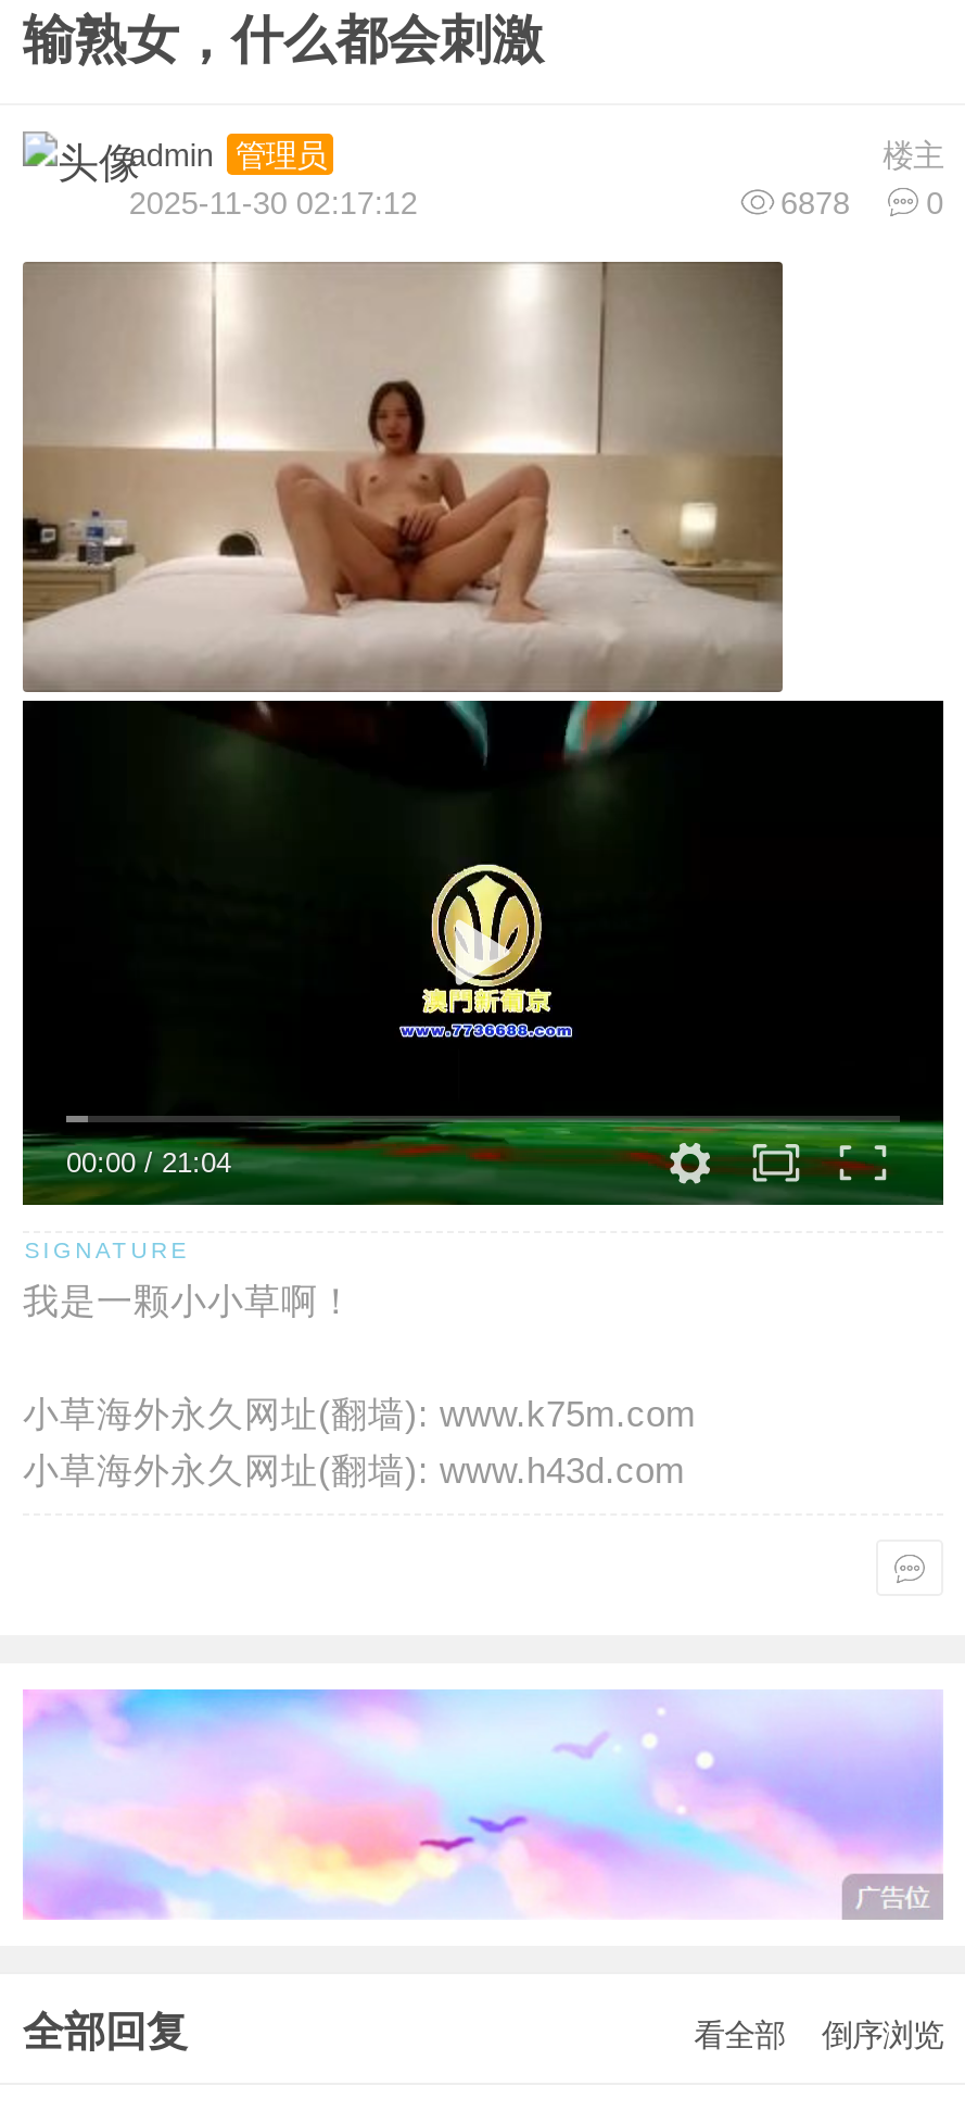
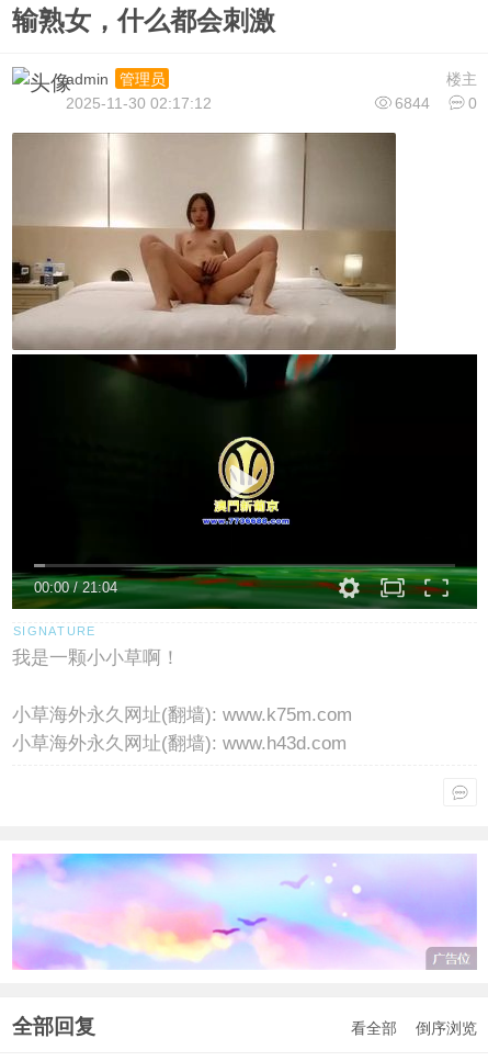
- 6878 0
+ 6844 0
